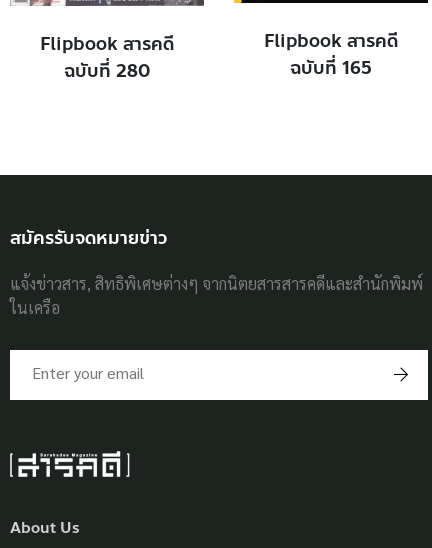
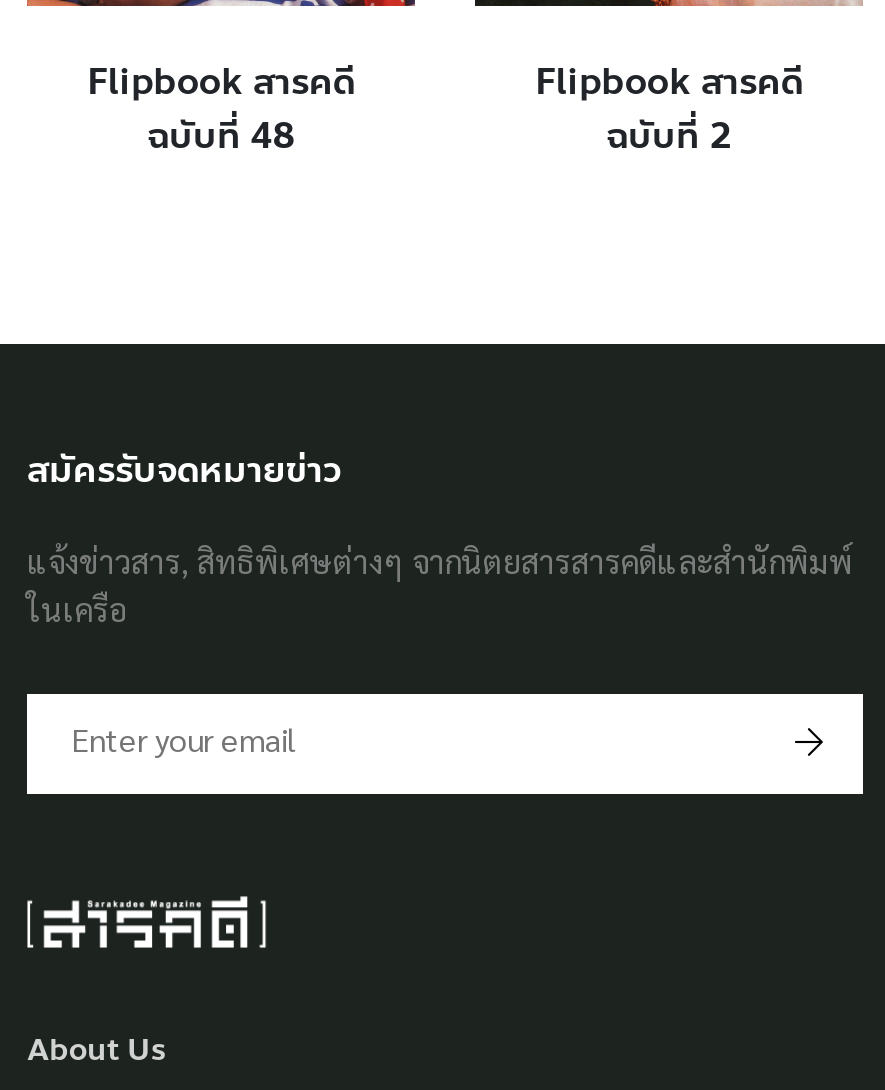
- ฉบับที่ 280
+ ฉบับที่ 48

- ฉบับที่ 165
+ ฉบับที่ 2
